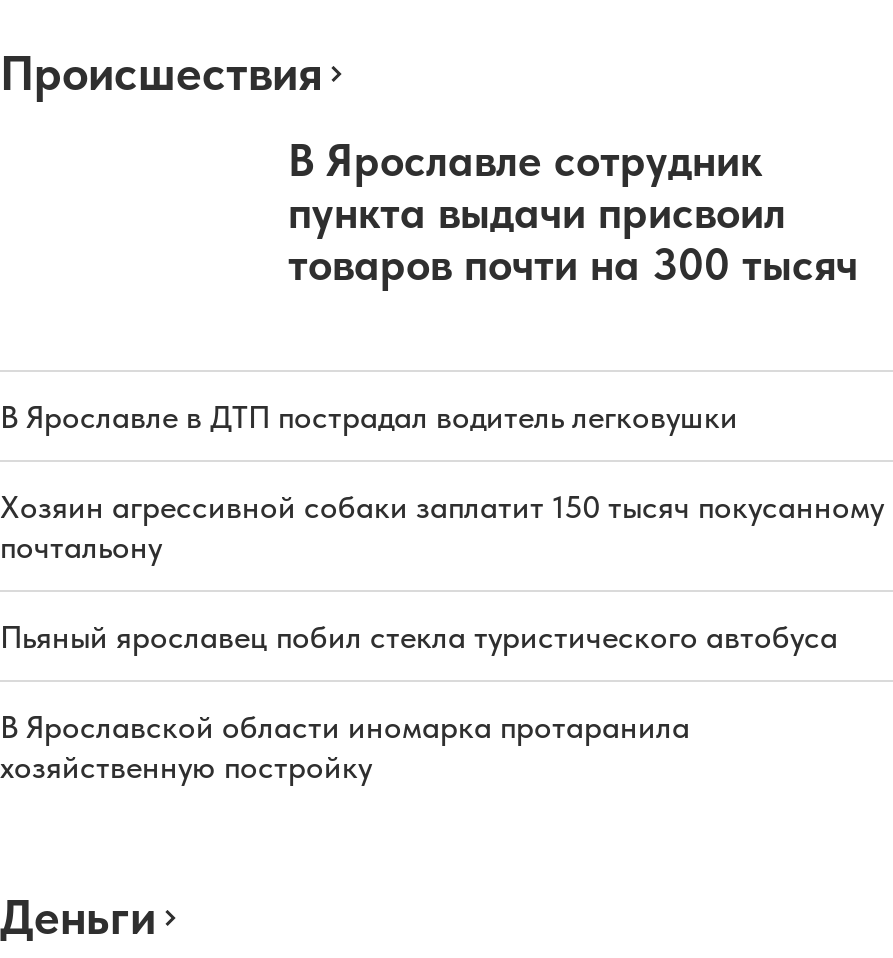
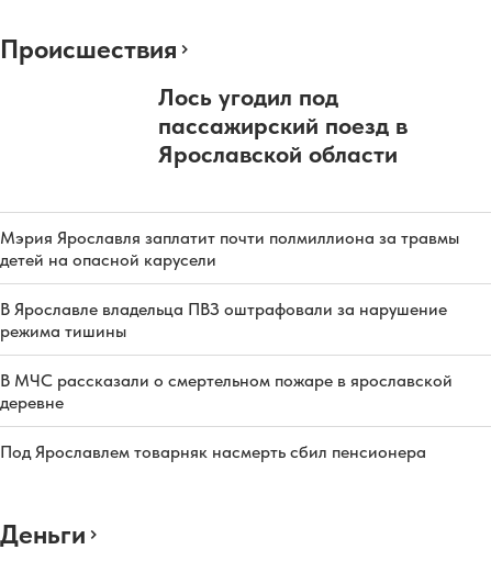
- В Ярославле сотрудник
- пункта выдачи присвоил
- товаров почти на 300 тысяч
+ Лось угодил под
+ пассажирский поезд в
+ Ярославской области

- В Ярославле в ДТП пострадал водитель легковушки
+ Мэрия Ярославля заплатит почти полмиллиона за травмы
+ детей на опасной карусели

- Хозяин агрессивной собаки заплатит 150 тысяч покусанному
- почтальону
+ В Ярославле владельца ПВЗ оштрафовали за нарушение
+ режима тишины

- Пьяный ярославец побил стекла туристического автобуса
+ В МЧС рассказали о смертельном пожаре в ярославской
+ деревне

- В Ярославской области иномарка протаранила
- хозяйственную постройку
+ Под Ярославлем товарняк насмерть сбил пенсионера
